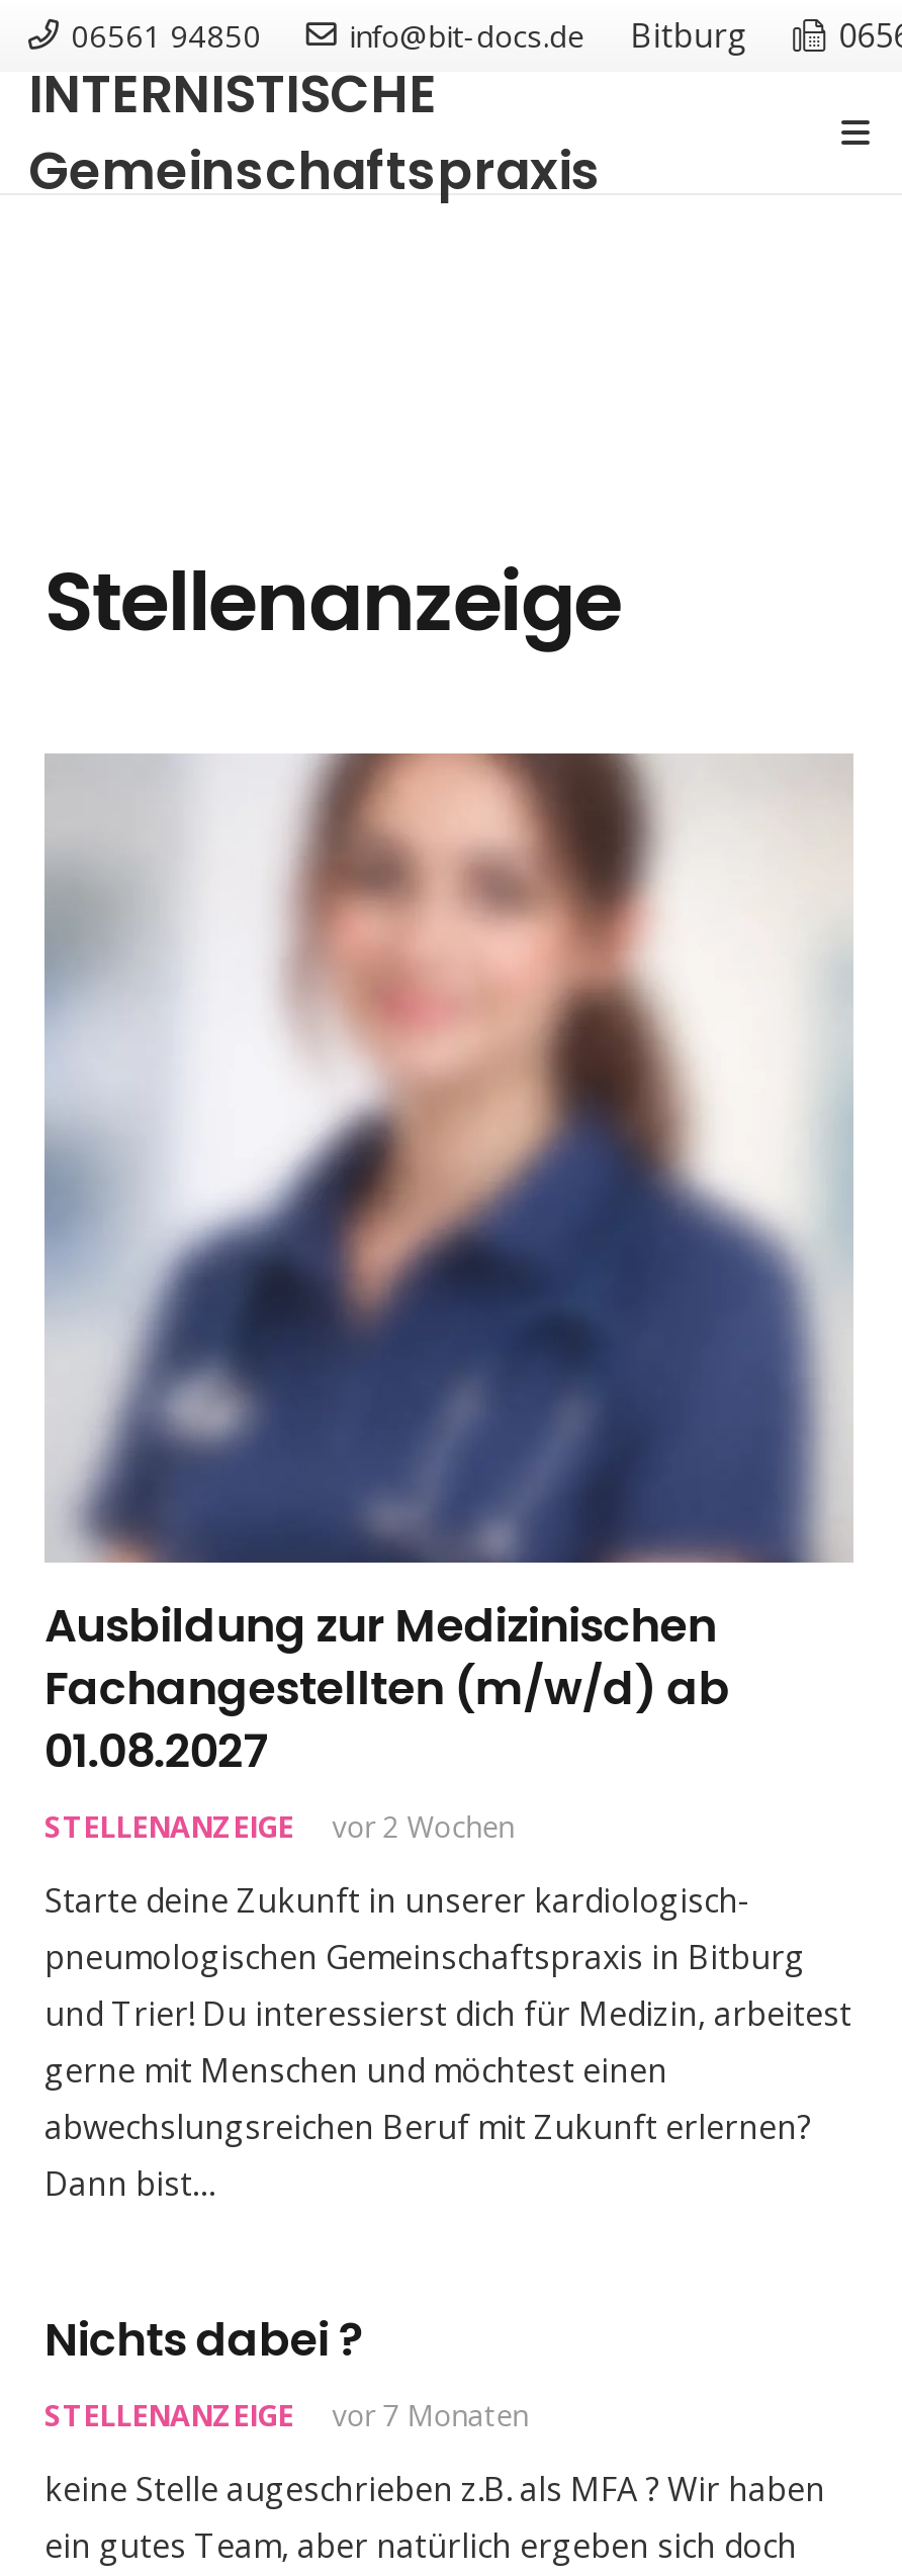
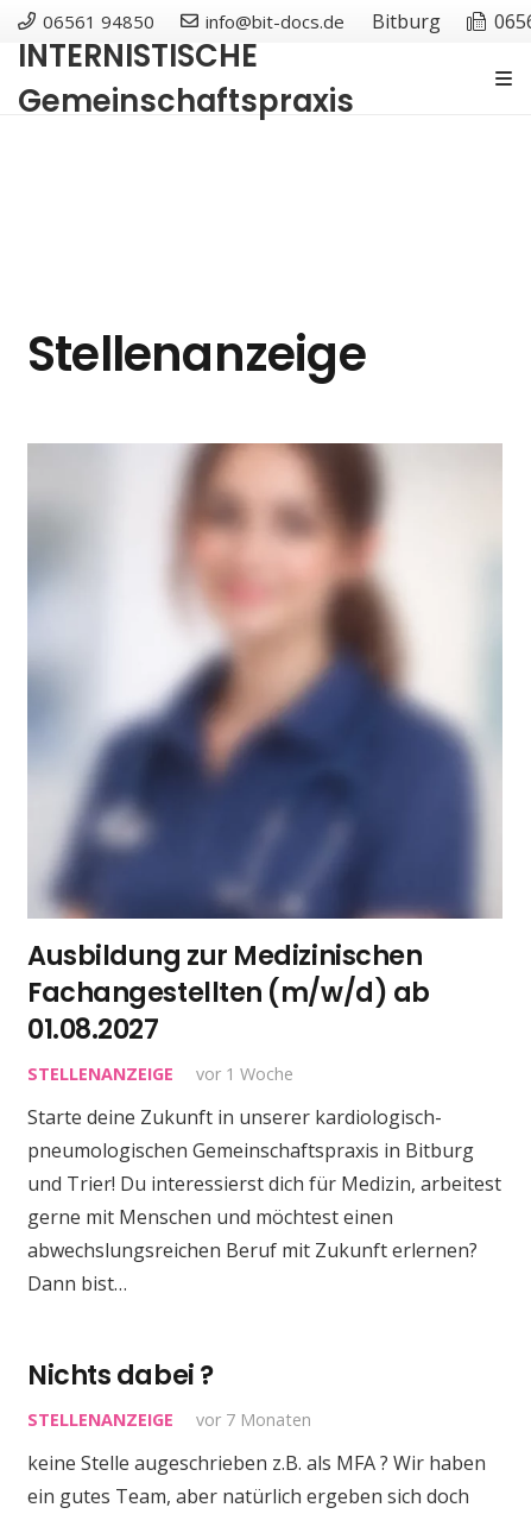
- STELLENANZEIGE vor 2 Wochen
+ STELLENANZEIGE vor 1 Woche
